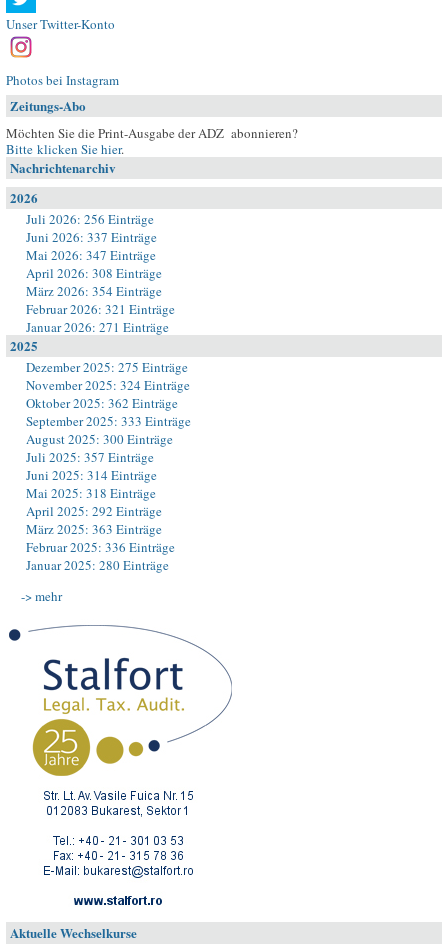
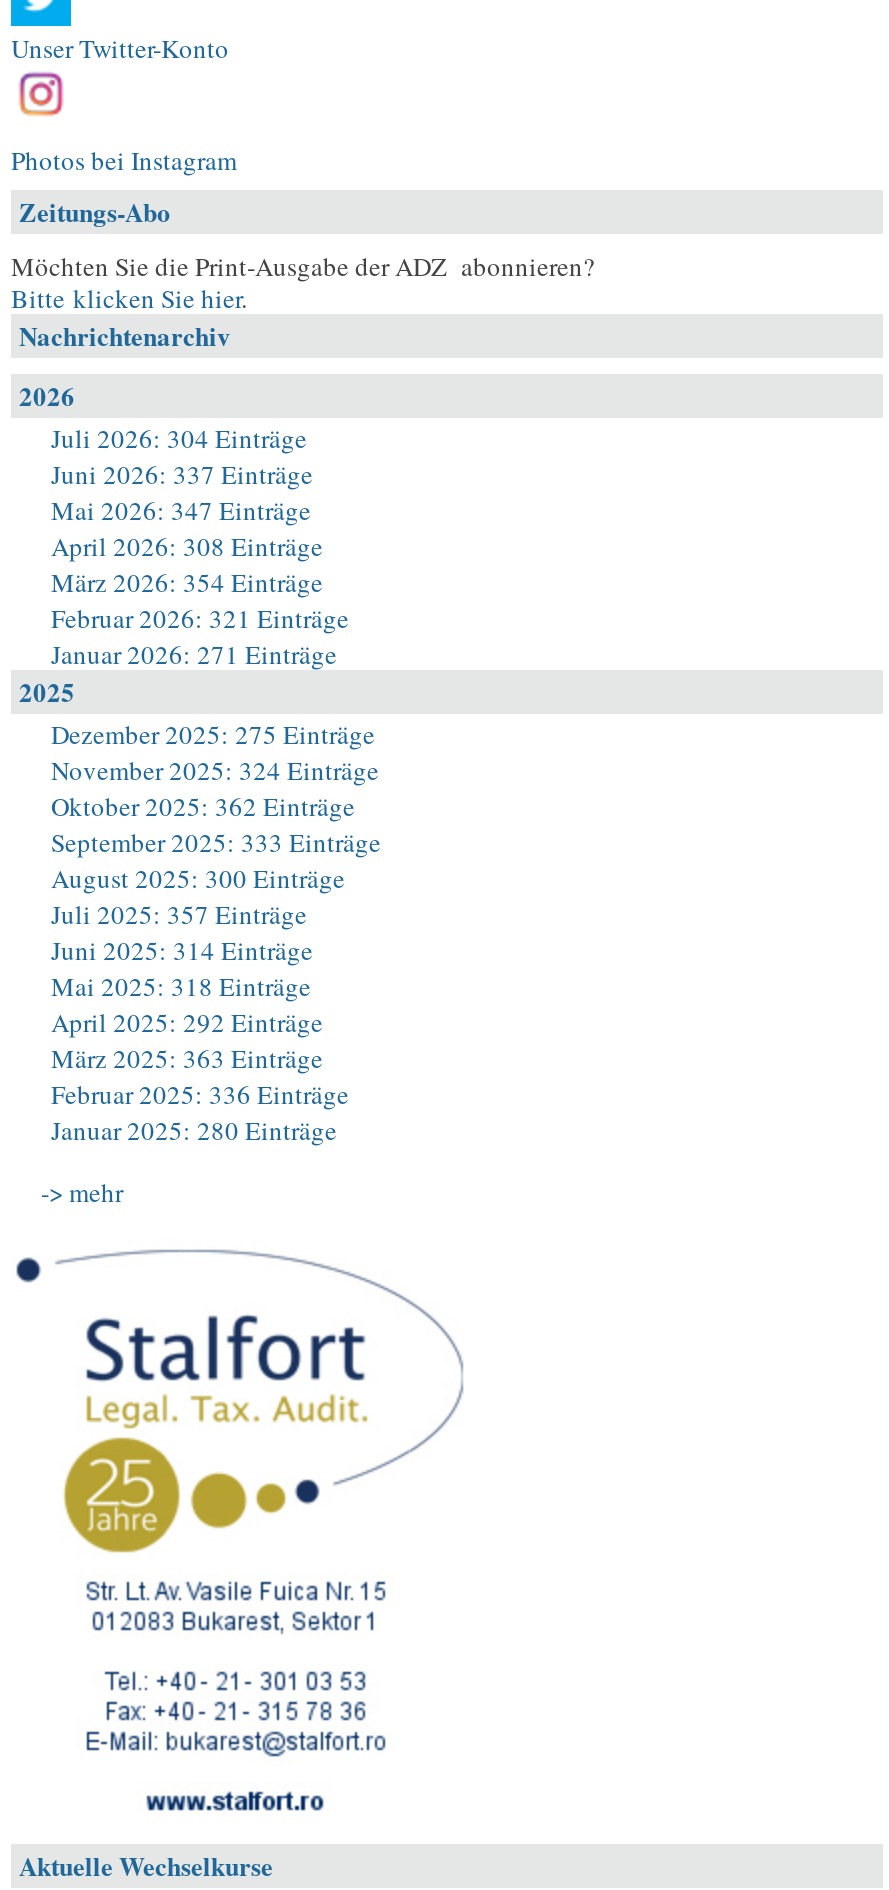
- Juli 2026: 256 Einträge
+ Juli 2026: 304 Einträge
